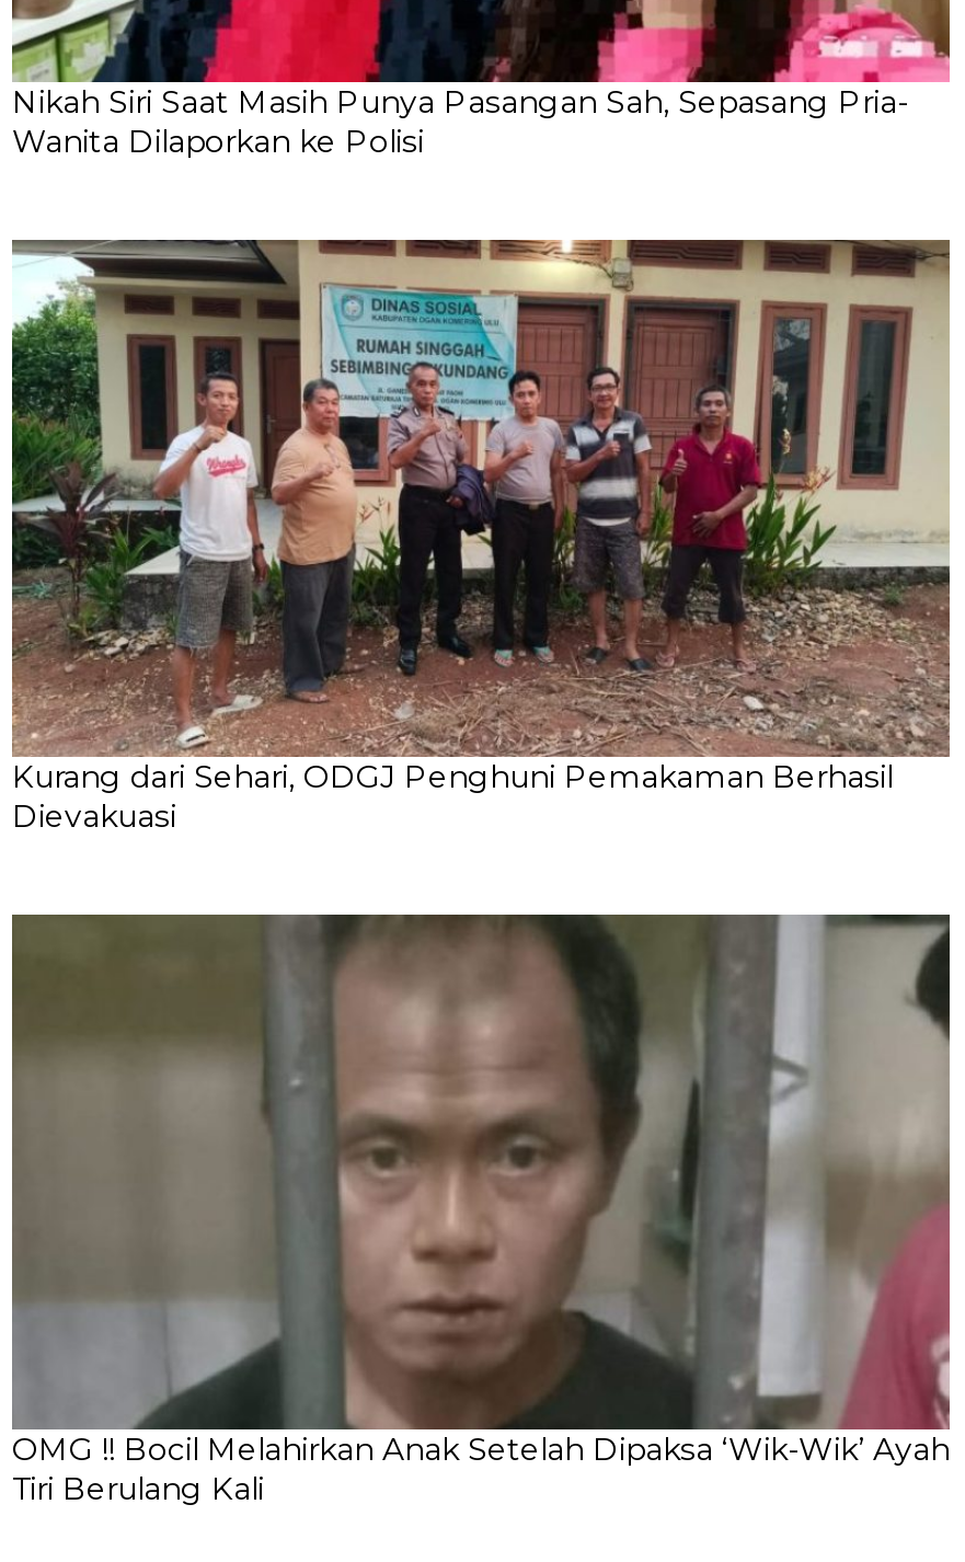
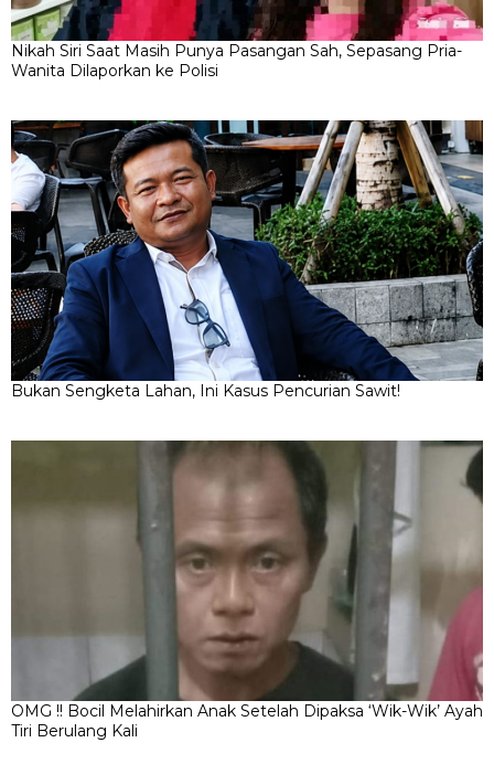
- [image]
- Kurang dari Sehari, ODGJ Penghuni Pemakaman Berhasil
- Dievakuasi
+ [image]
+ Bukan Sengketa Lahan, Ini Kasus Pencurian Sawit!
